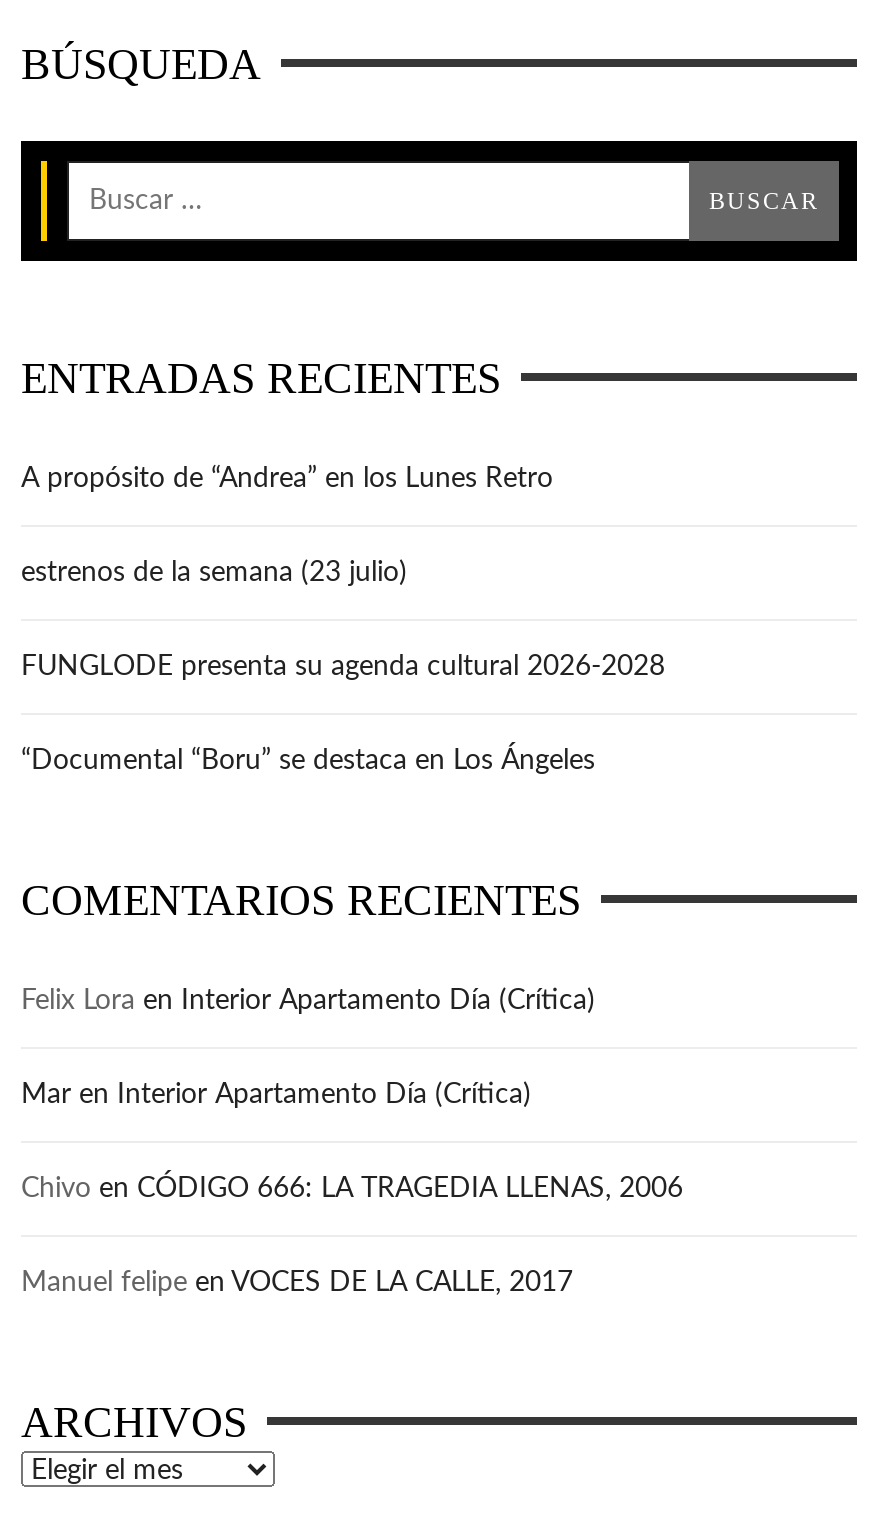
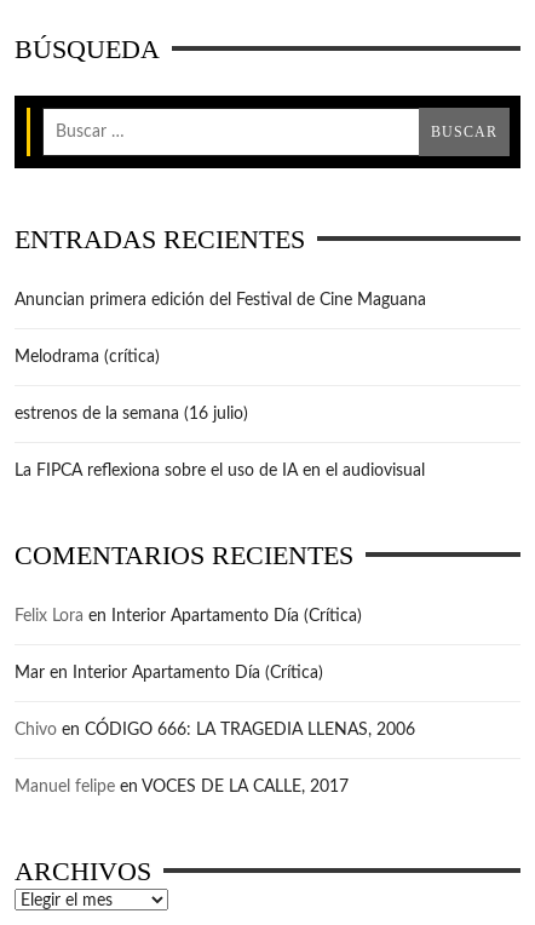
- A propósito de “Andrea” en los Lunes Retro
+ Anuncian primera edición del Festival de Cine Maguana

- estrenos de la semana (23 julio)
+ Melodrama (crítica)

- FUNGLODE presenta su agenda cultural 2026-2028
+ estrenos de la semana (16 julio)

- “Documental “Boru” se destaca en Los Ángeles
+ La FIPCA reflexiona sobre el uso de IA en el audiovisual
